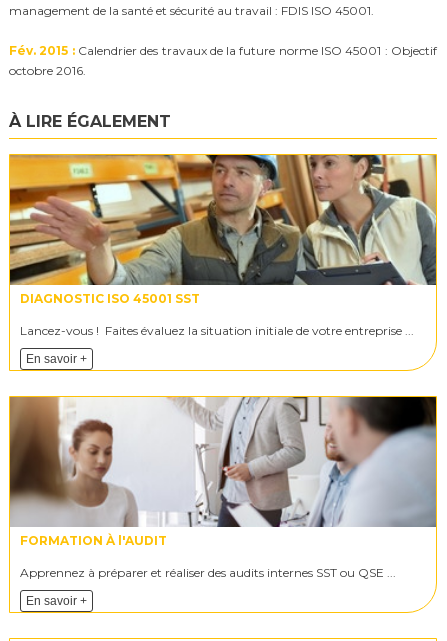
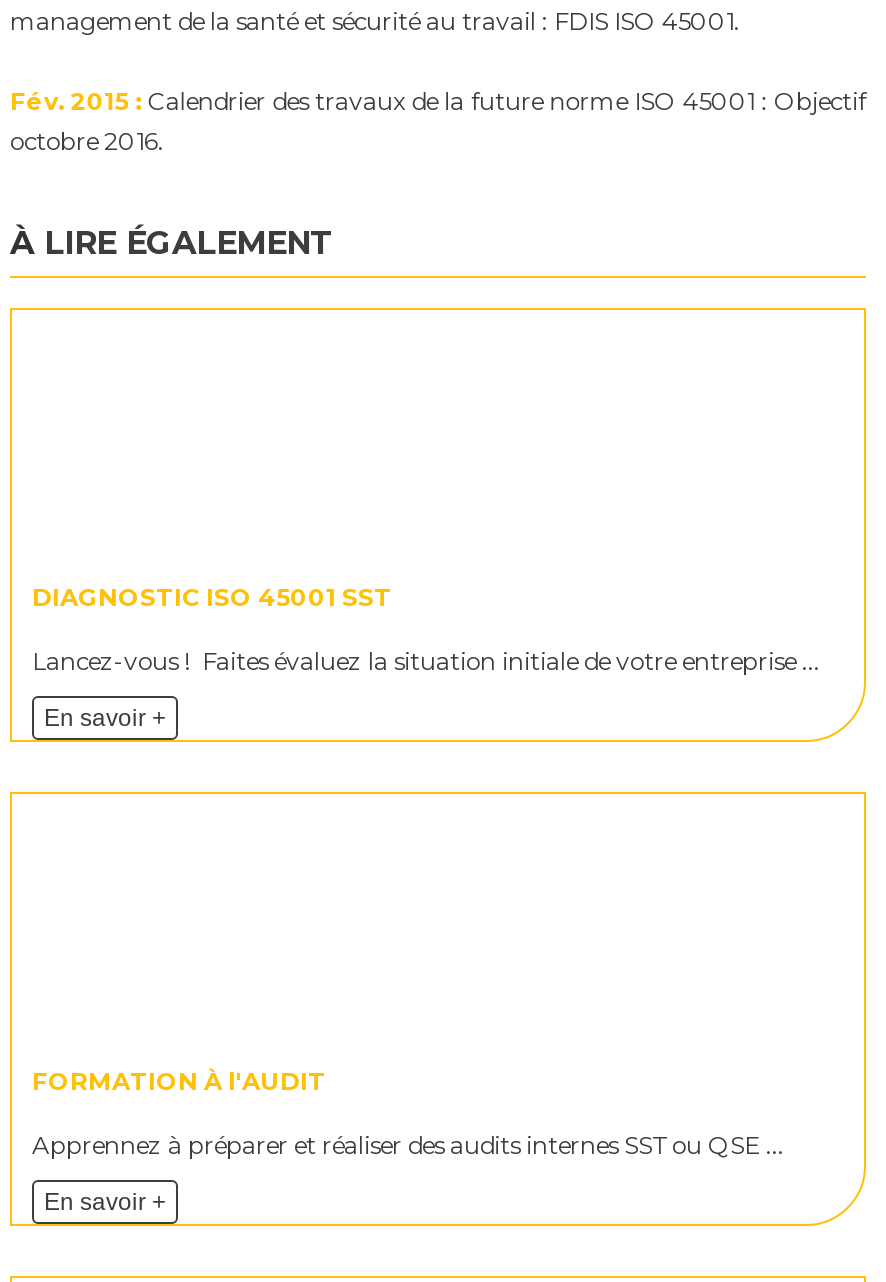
- [image]

- [image]
